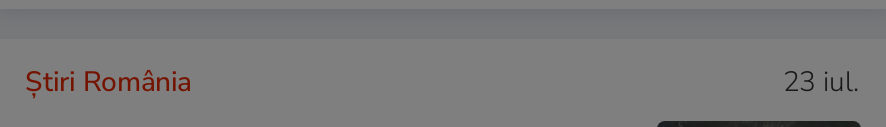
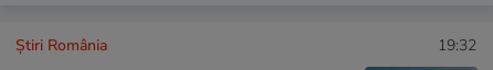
- 23 iul.
+ 19:32
